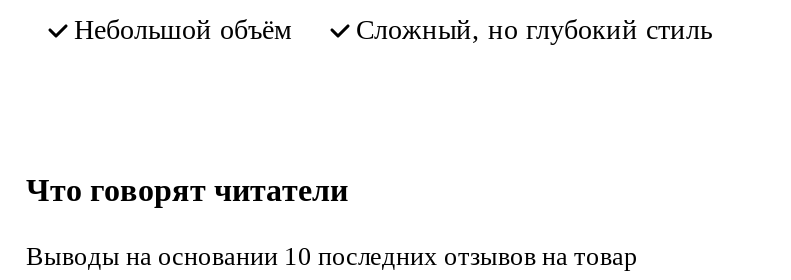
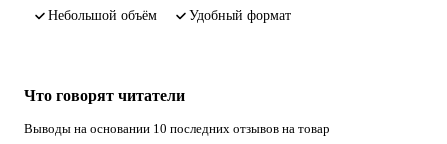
- сложный, но глубокий стиль
+ удобный формат
